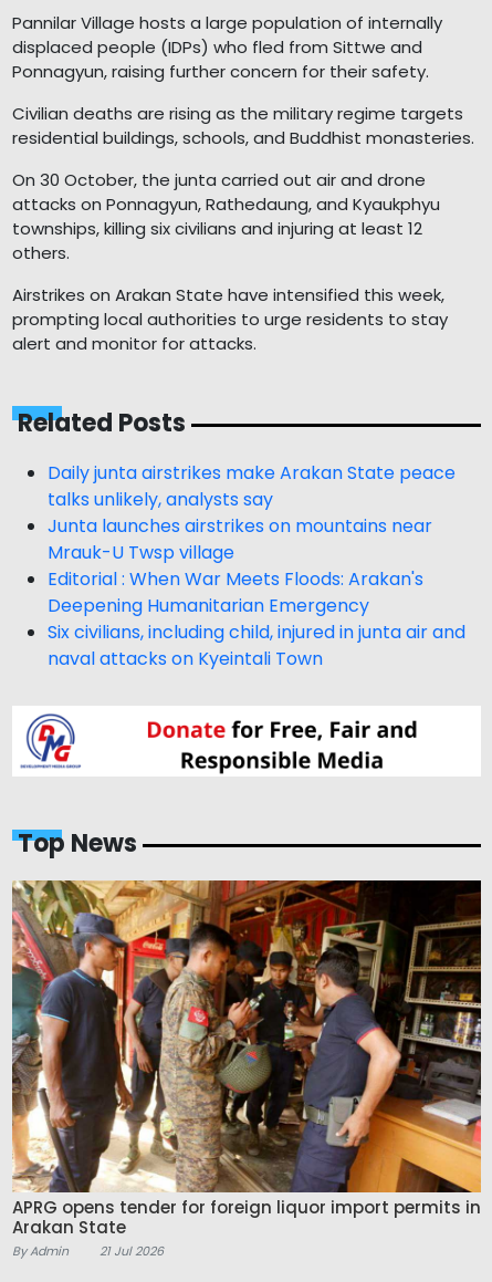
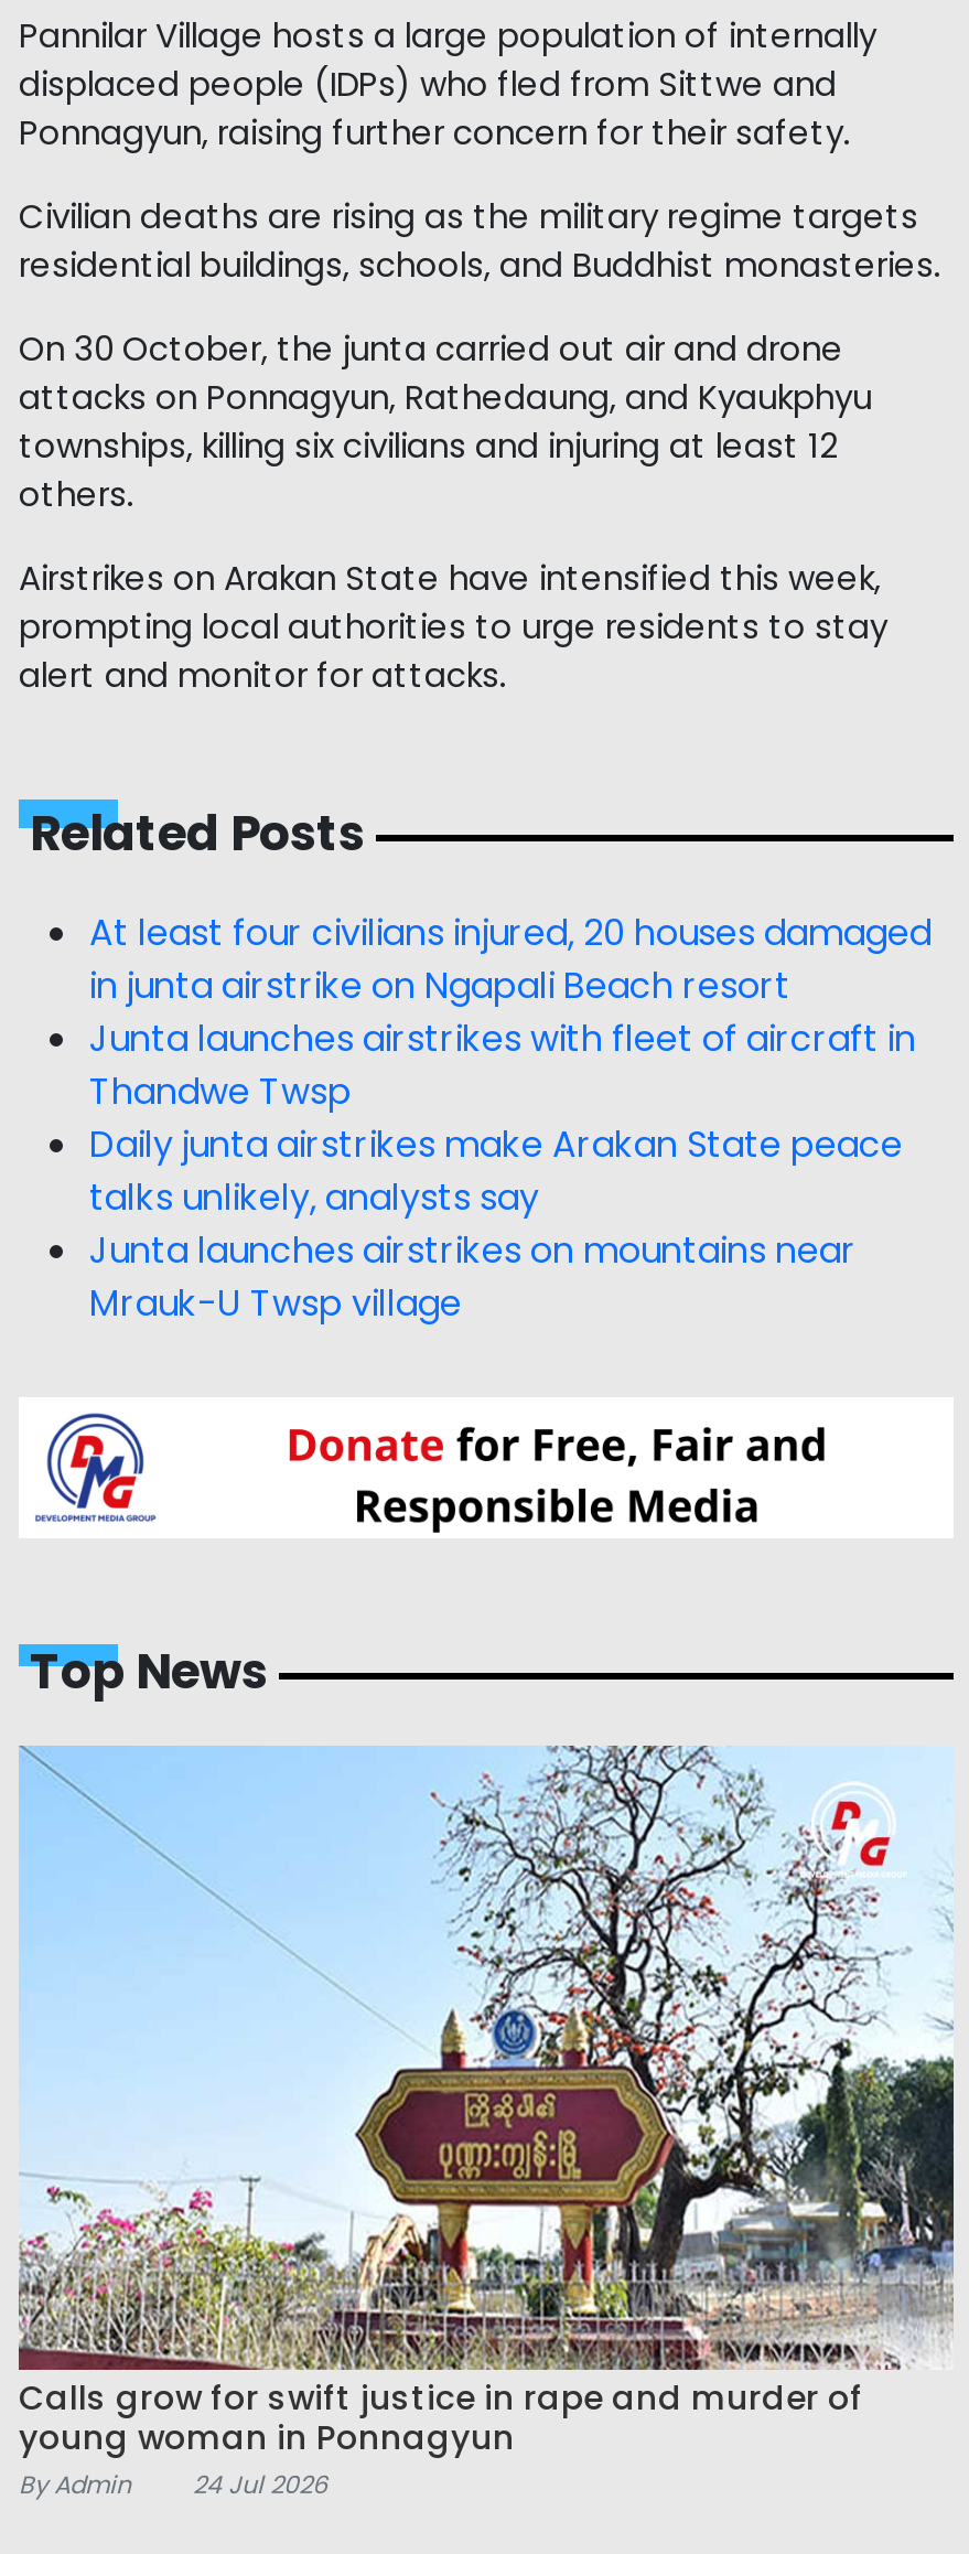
+ At least four civilians injured, 20 houses damaged
+ in junta airstrike on Ngapali Beach resort
+ Junta launches airstrikes with fleet of aircraft in
+ Thandwe Twsp

moved down: Daily junta airstrikes make Arakan State peace | talks unlikely, analysts say | Junta launches airstrikes on mountains near | Mrauk-U Twsp village

- Editorial : When War Meets Floods: Arakan's
- Deepening Humanitarian Emergency
- Six civilians, including child, injured in junta air and
- naval attacks on Kyeintali Town

- [image]
- APRG opens tender for foreign liquor import permits in
- Arakan State
+ [image]
+ Calls grow for swift justice in rape and murder of
+ young woman in Ponnagyun

- By Admin 21 Jul 2026
+ By Admin 24 Jul 2026
